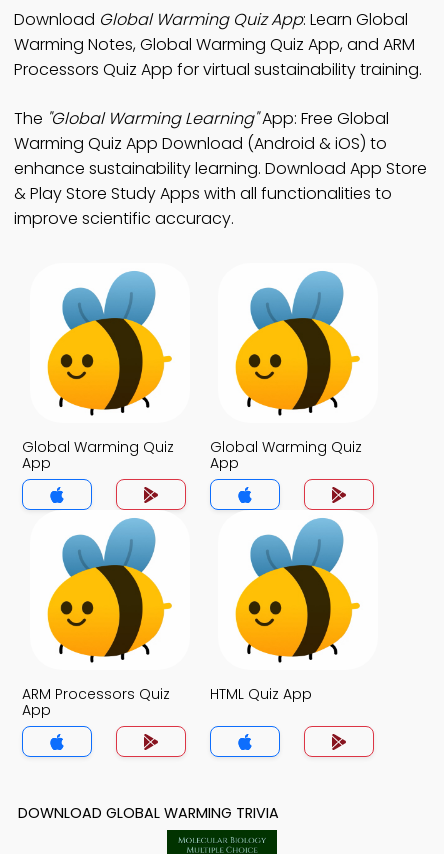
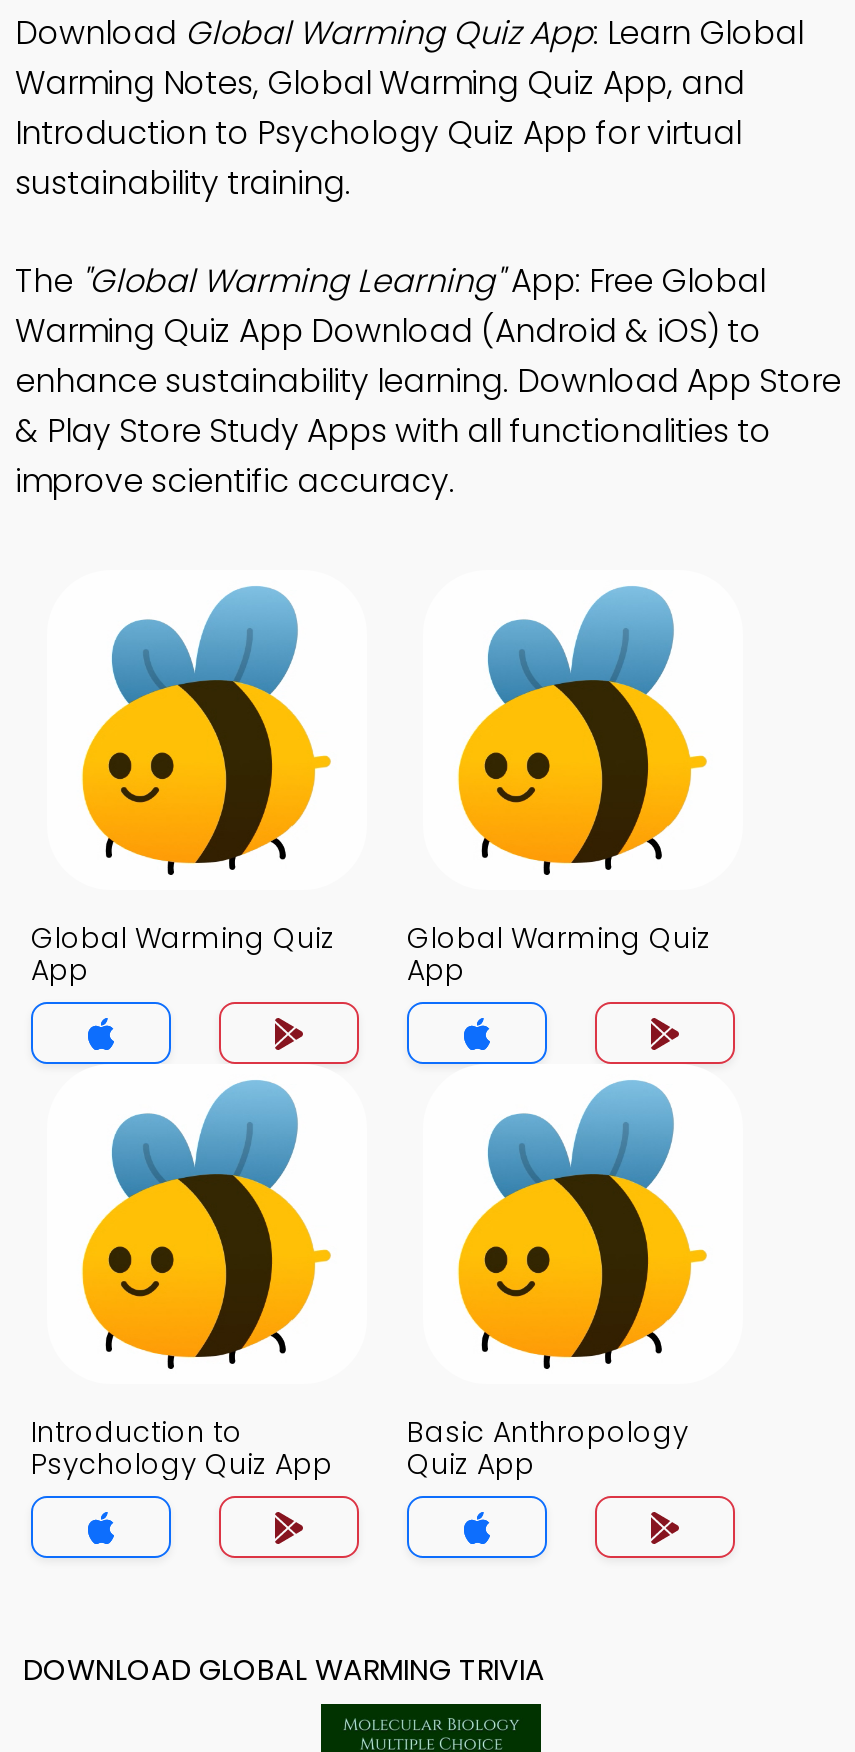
- Warming Notes, Global Warming Quiz App, and ARM
- Processors Quiz App for virtual sustainability training.
+ Warming Notes, Global Warming Quiz App, and
+ Introduction to Psychology Quiz App for virtual
+ sustainability training.

- ARM Processors Quiz
- App
+ Introduction to
+ Psychology Quiz App

- HTML Quiz App
+ Basic Anthropology
+ Quiz App
